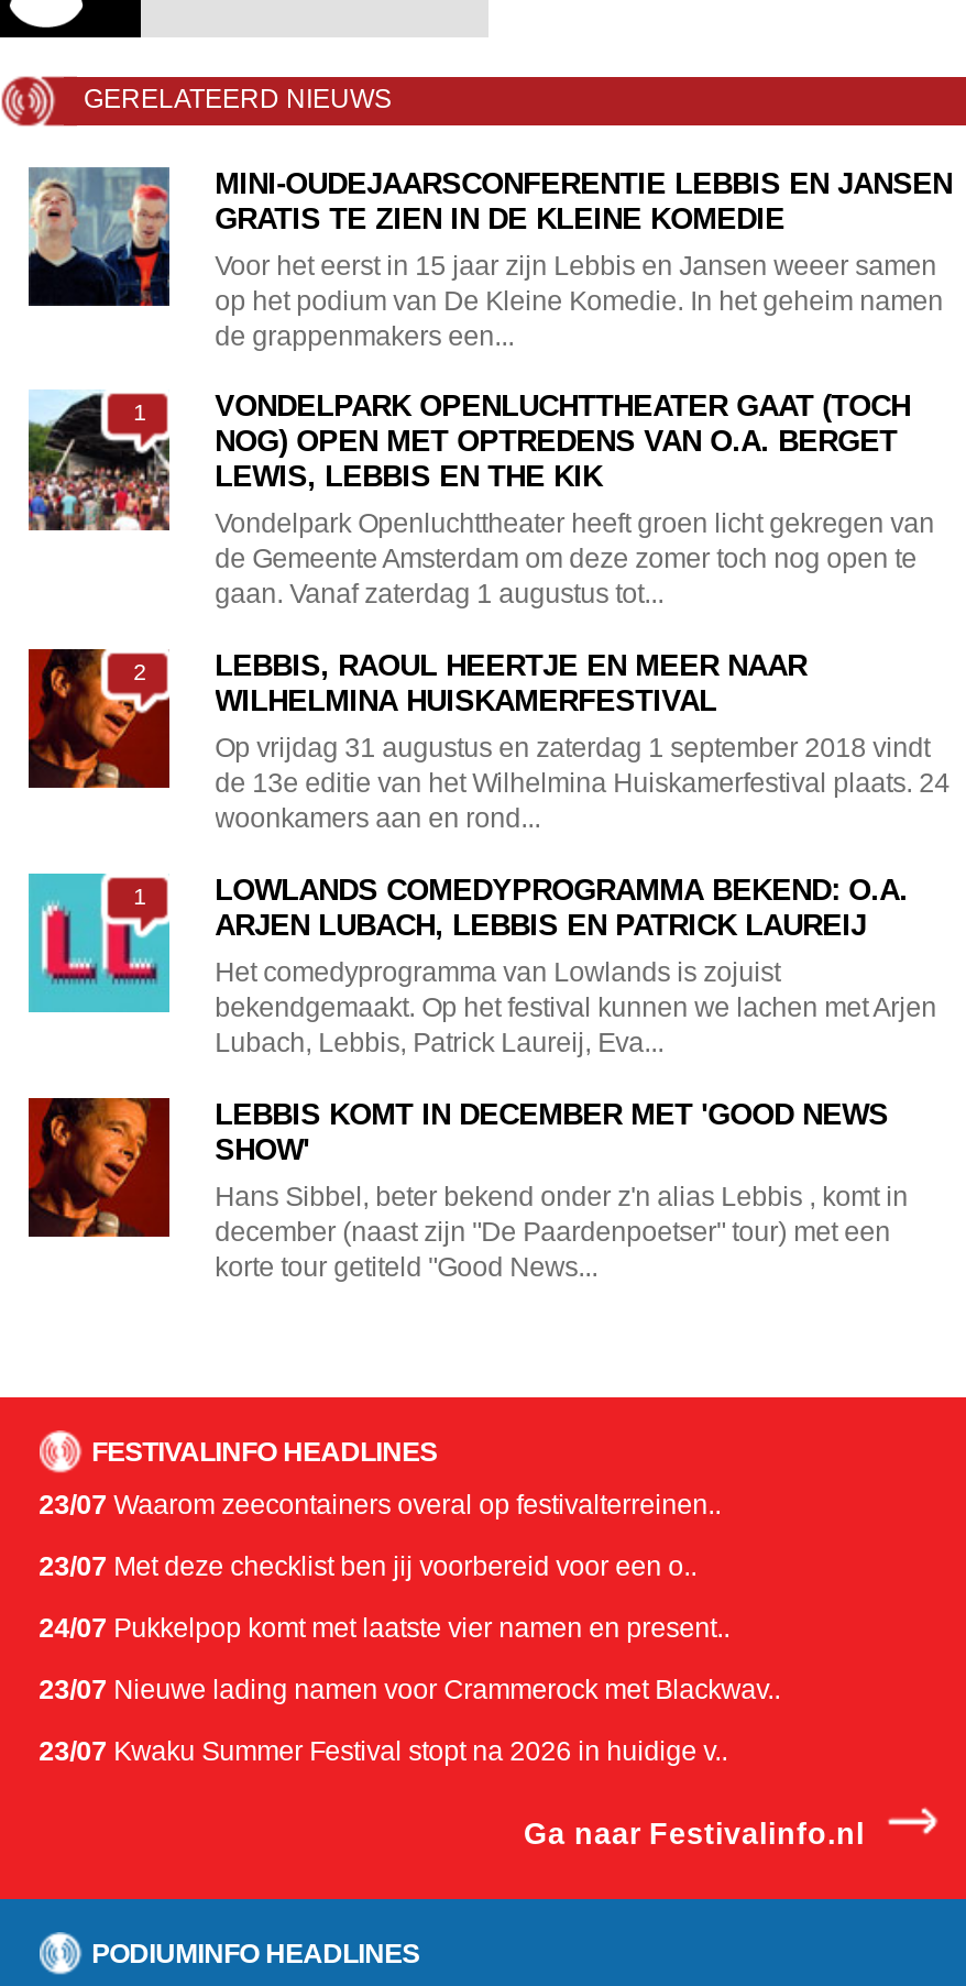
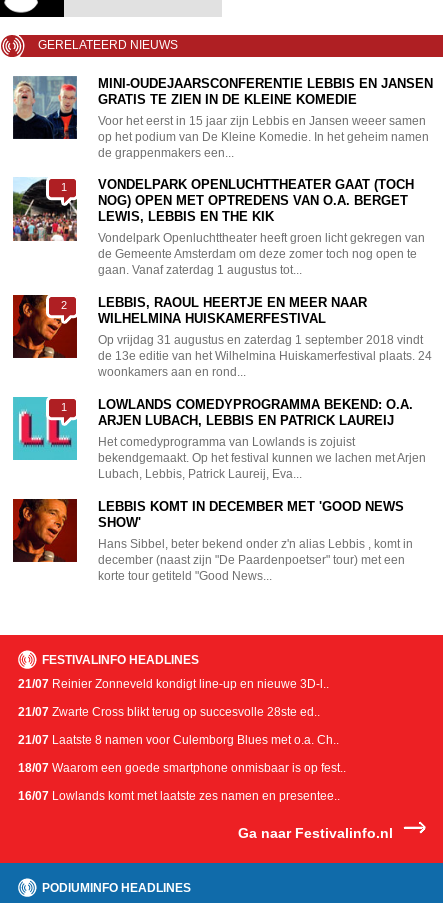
- 23/07 Waarom zeecontainers overal op festivalterreinen..
+ 21/07 Reinier Zonneveld kondigt line-up en nieuwe 3D-l..

- 23/07 Met deze checklist ben jij voorbereid voor een o..
+ 21/07 Zwarte Cross blikt terug op succesvolle 28ste ed..

- 24/07 Pukkelpop komt met laatste vier namen en present..
+ 21/07 Laatste 8 namen voor Culemborg Blues met o.a. Ch..

- 23/07 Nieuwe lading namen voor Crammerock met Blackwav..
+ 18/07 Waarom een goede smartphone onmisbaar is op fest..

- 23/07 Kwaku Summer Festival stopt na 2026 in huidige v..
+ 16/07 Lowlands komt met laatste zes namen en presentee..
